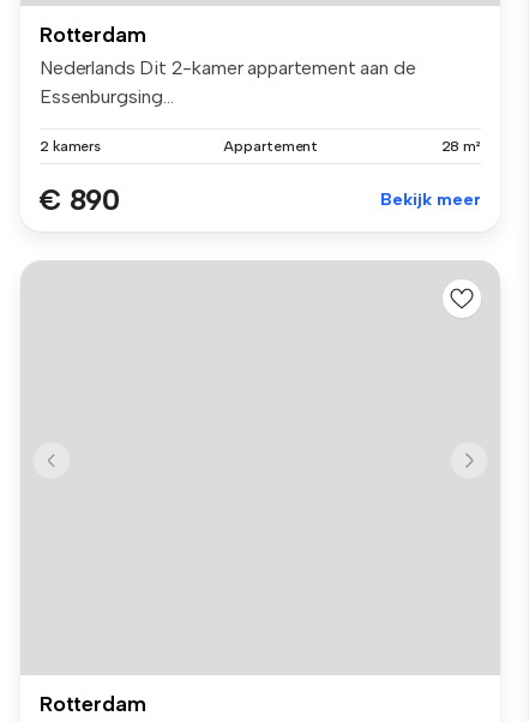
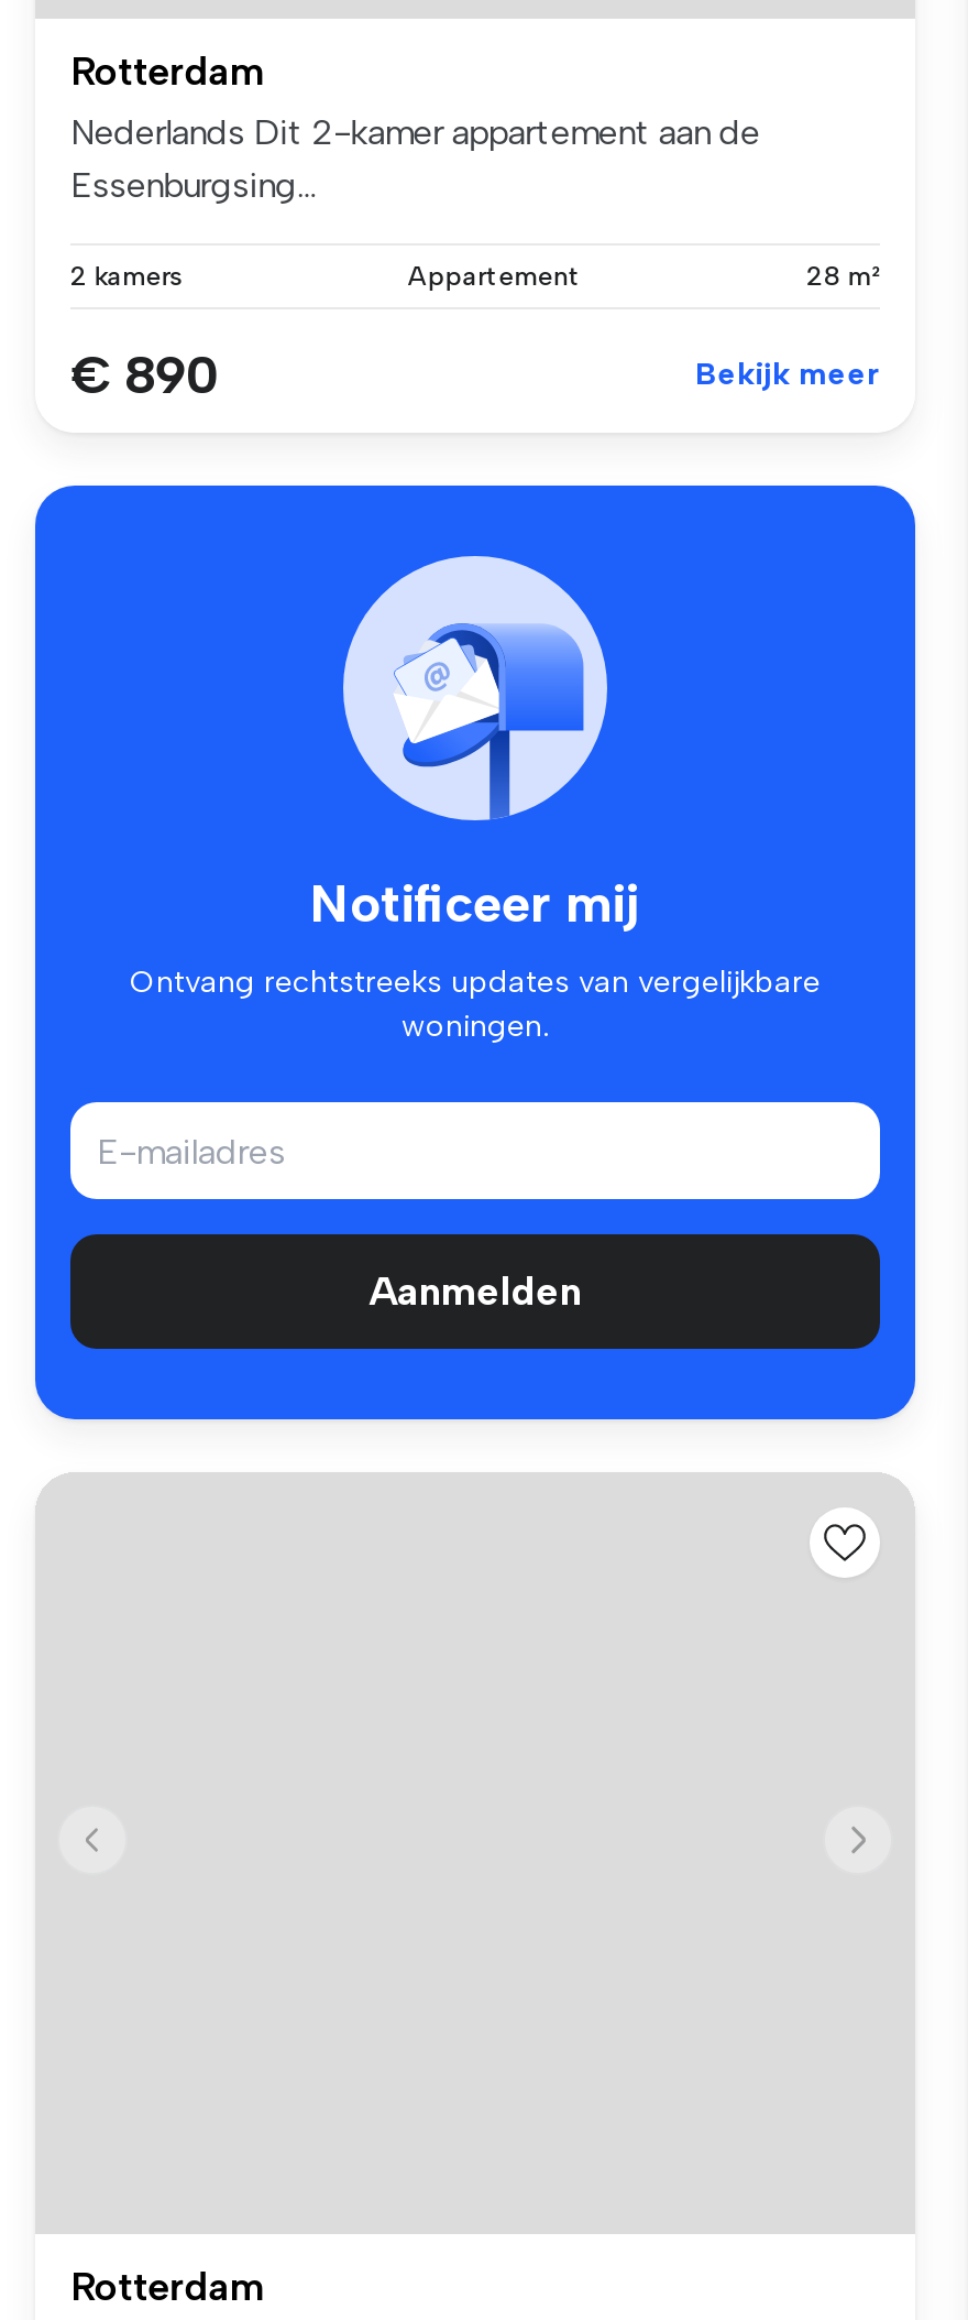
+ [image]
+ Notificeer mij
+ Ontvang rechtstreeks updates van vergelijkbare
+ woningen.

+ Aanmelden
